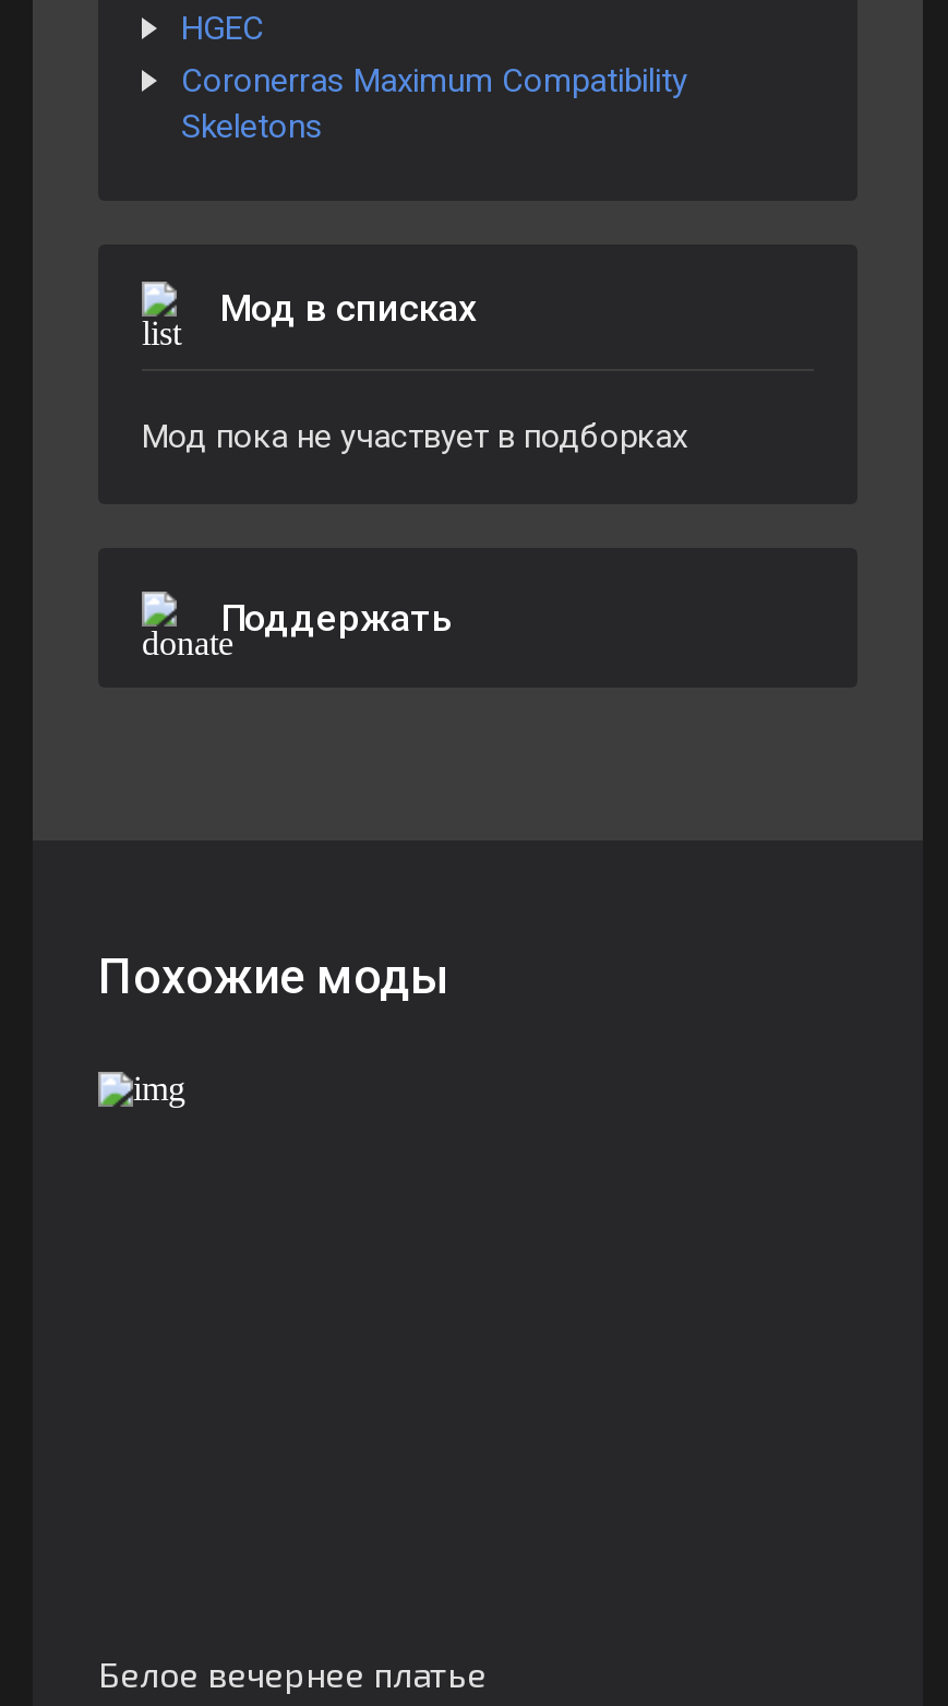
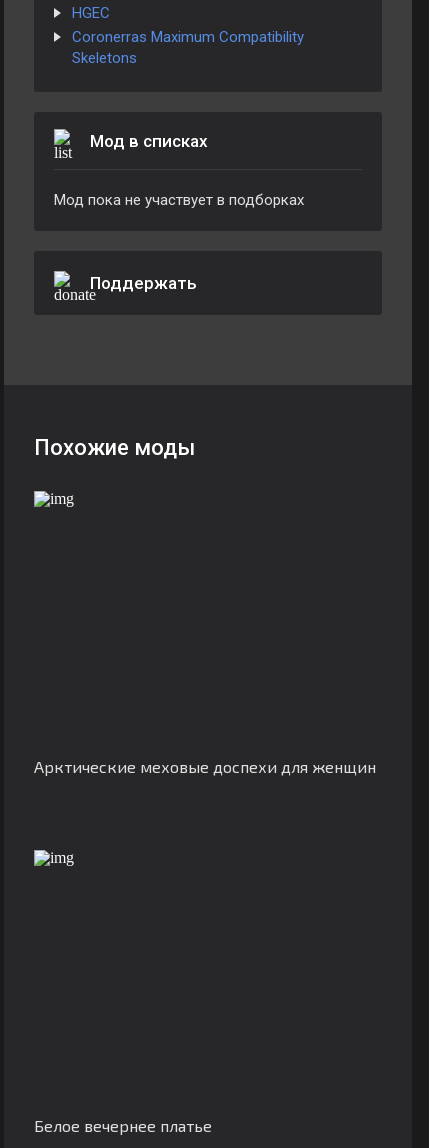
+ Арктические меховые доспехи для женщин
